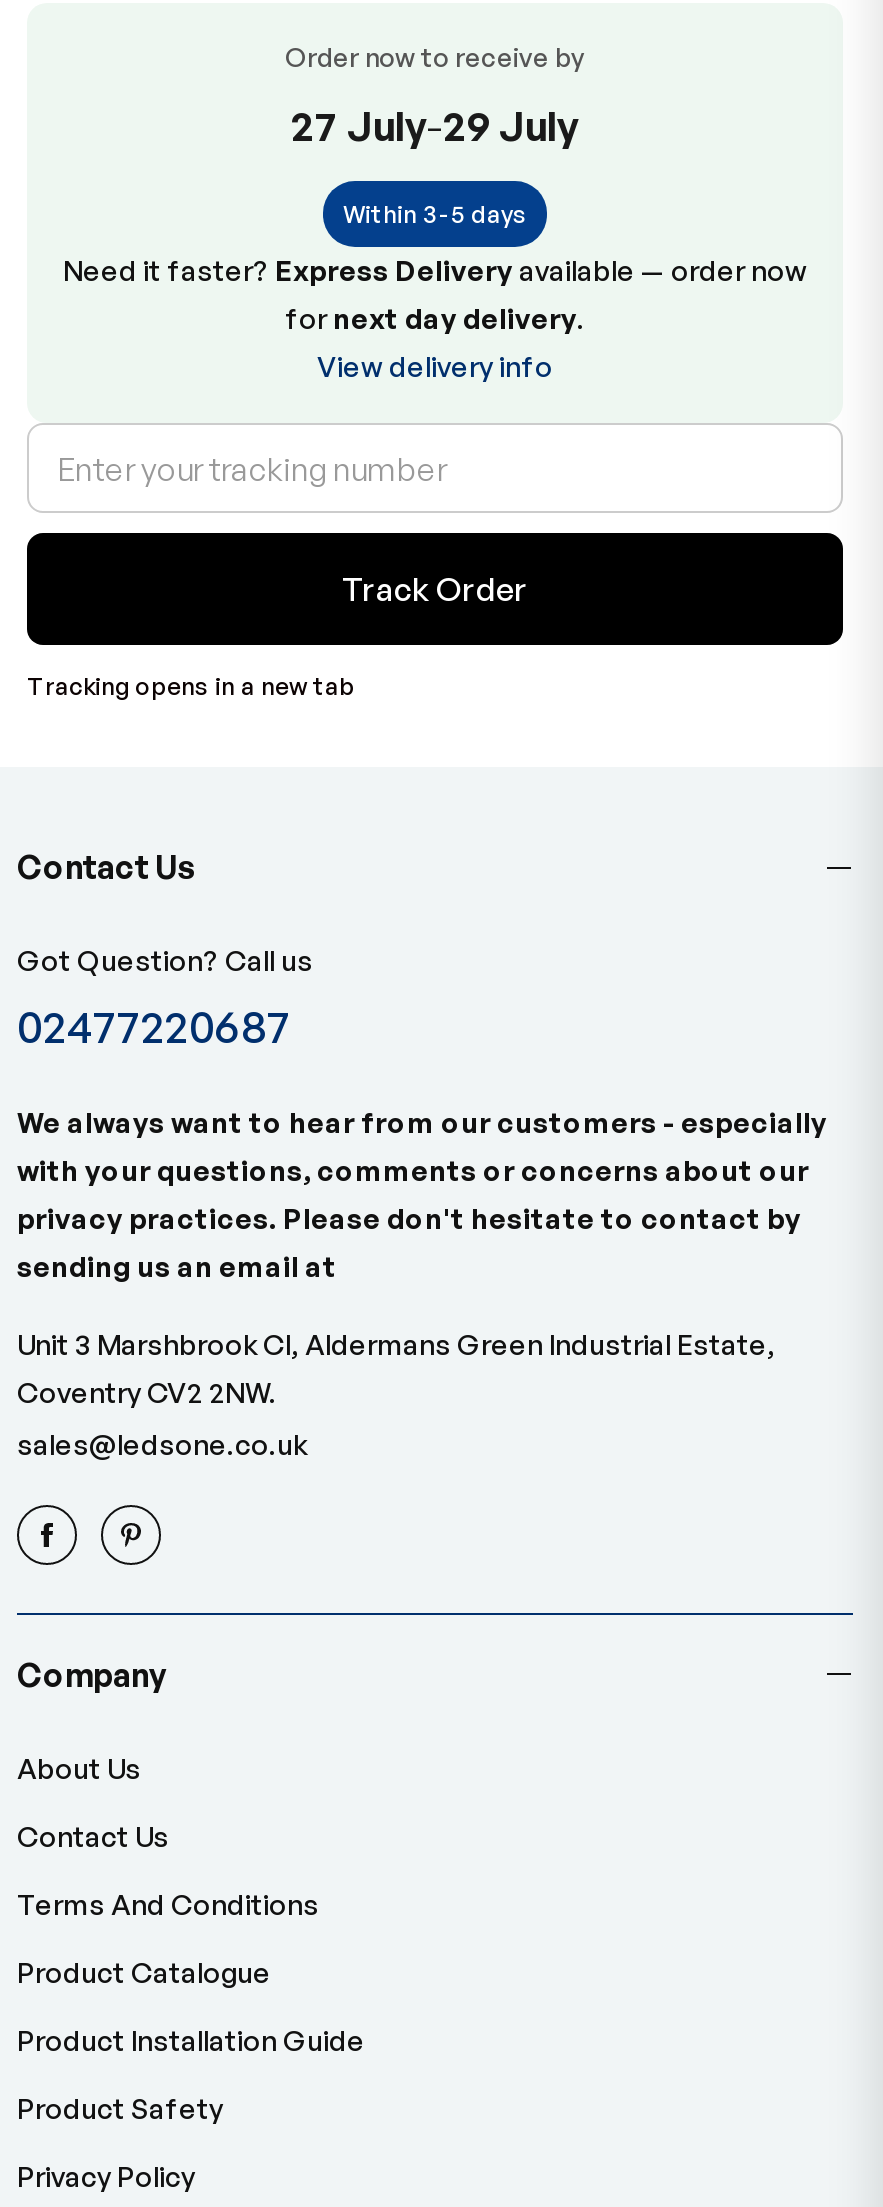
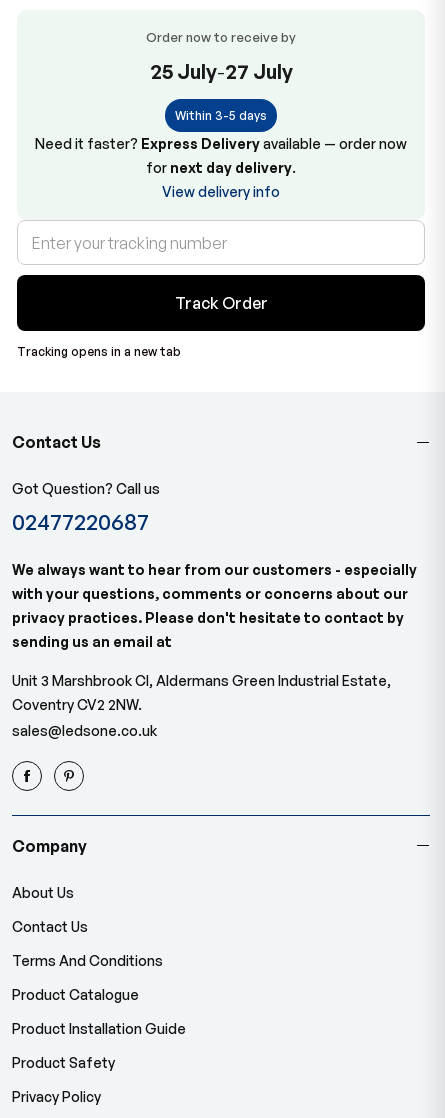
- 27 July-29 July
+ 25 July-27 July
